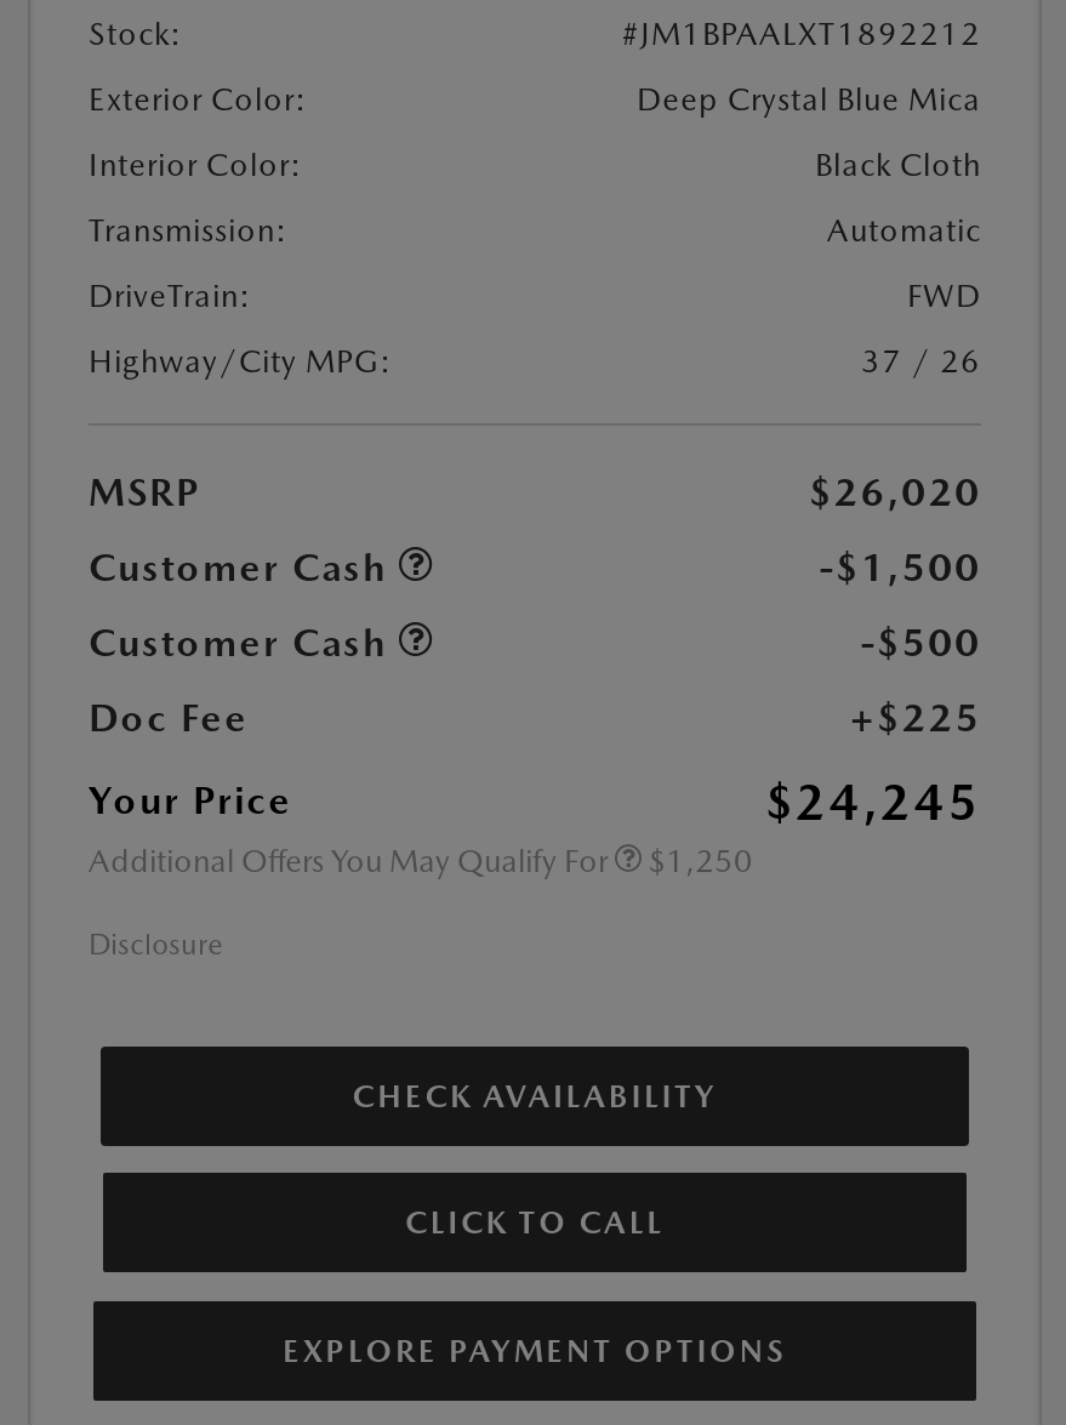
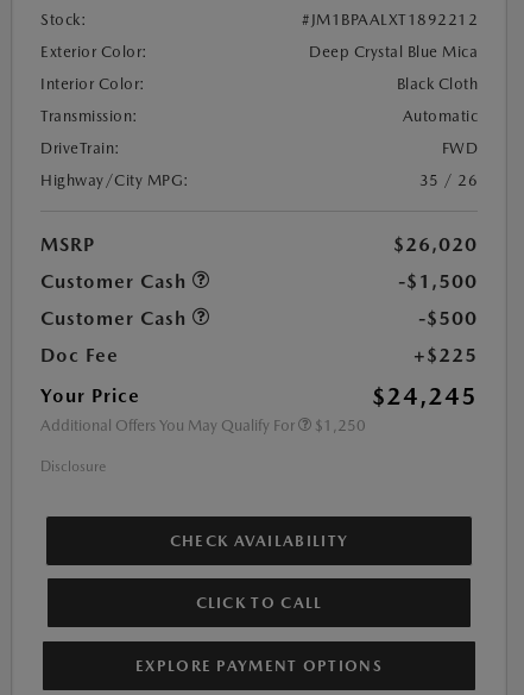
- 37 / 26
+ 35 / 26
